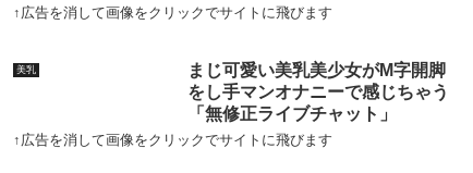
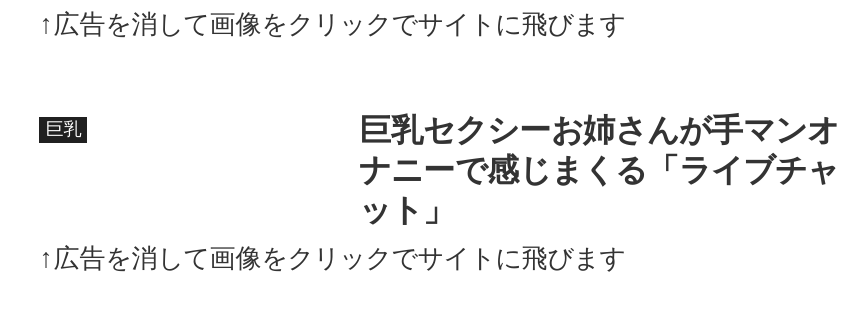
- 美乳
- まじ可愛い美乳美少女がM字開脚
- をし手マンオナニーで感じちゃう
- 「無修正ライブチャット」
+ 巨乳
+ 巨乳セクシーお姉さんが手マンオ
+ ナニーで感じまくる「ライブチャ
+ ット」
